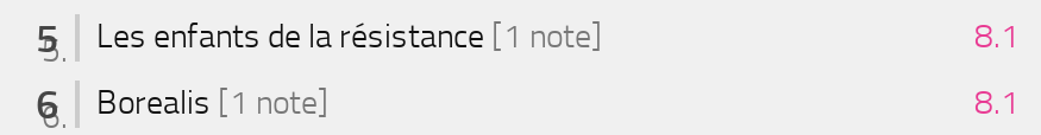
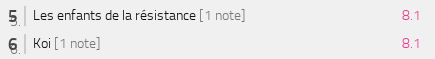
- Borealis [1 note]
+ Koi [1 note]
